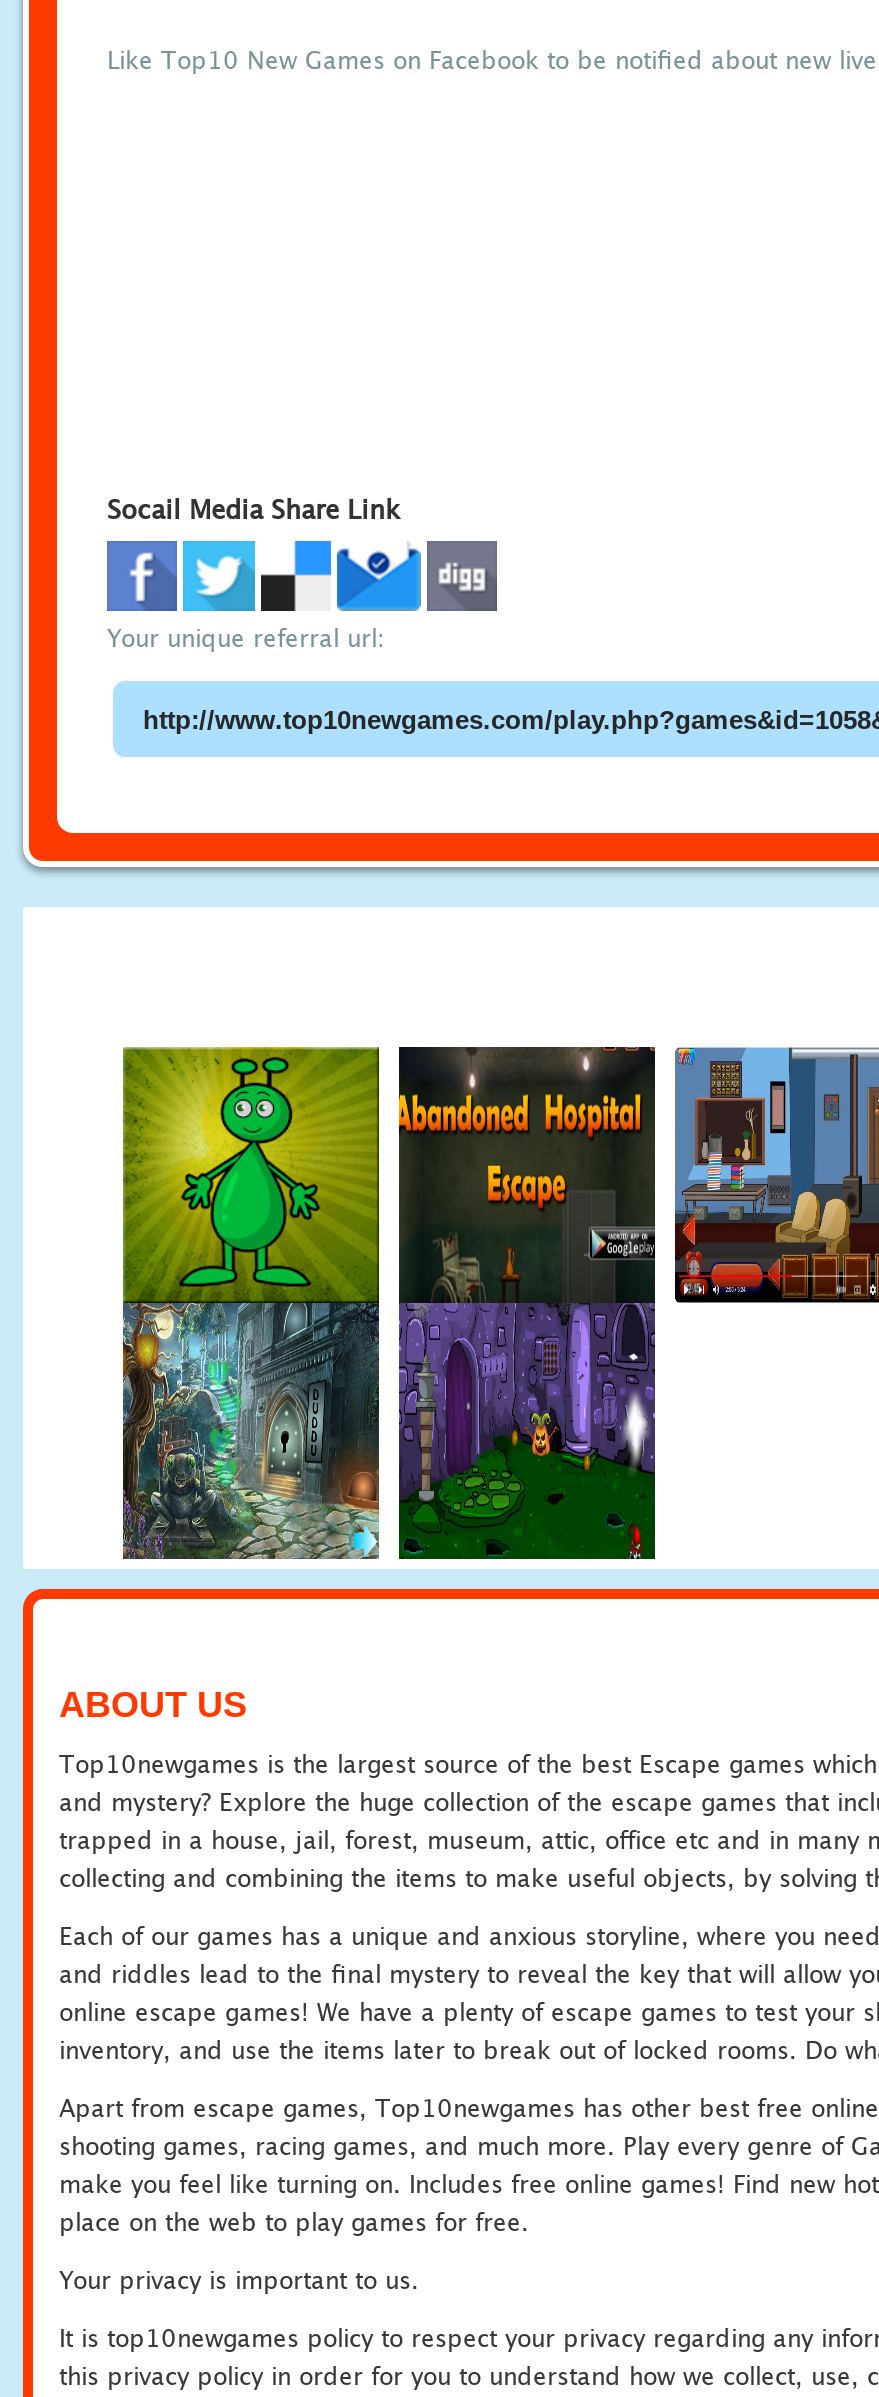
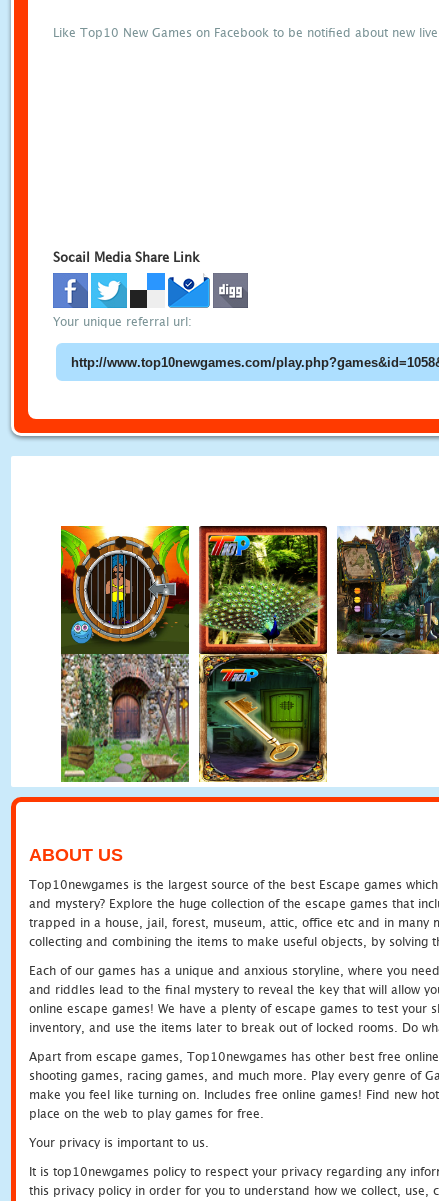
- [image]
+ [image]

- [image]
+ [image]

- [image]
+ [image]
